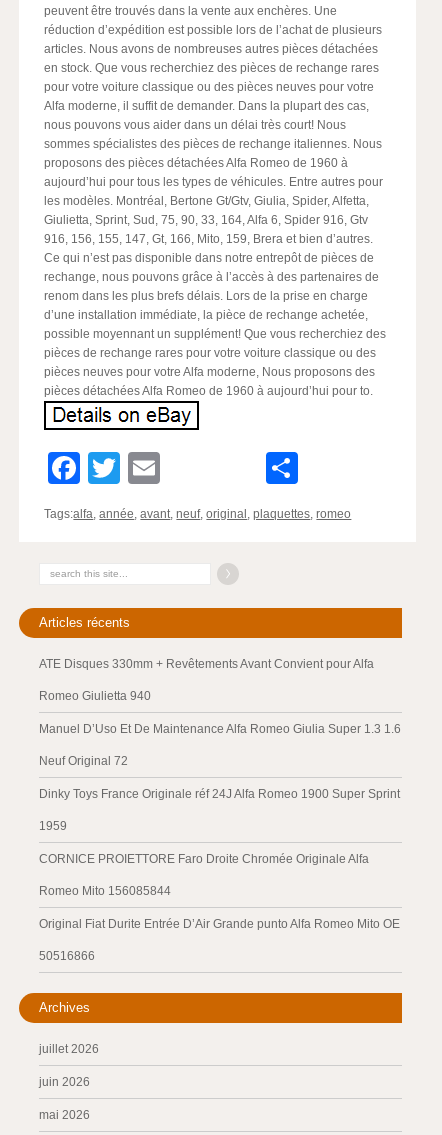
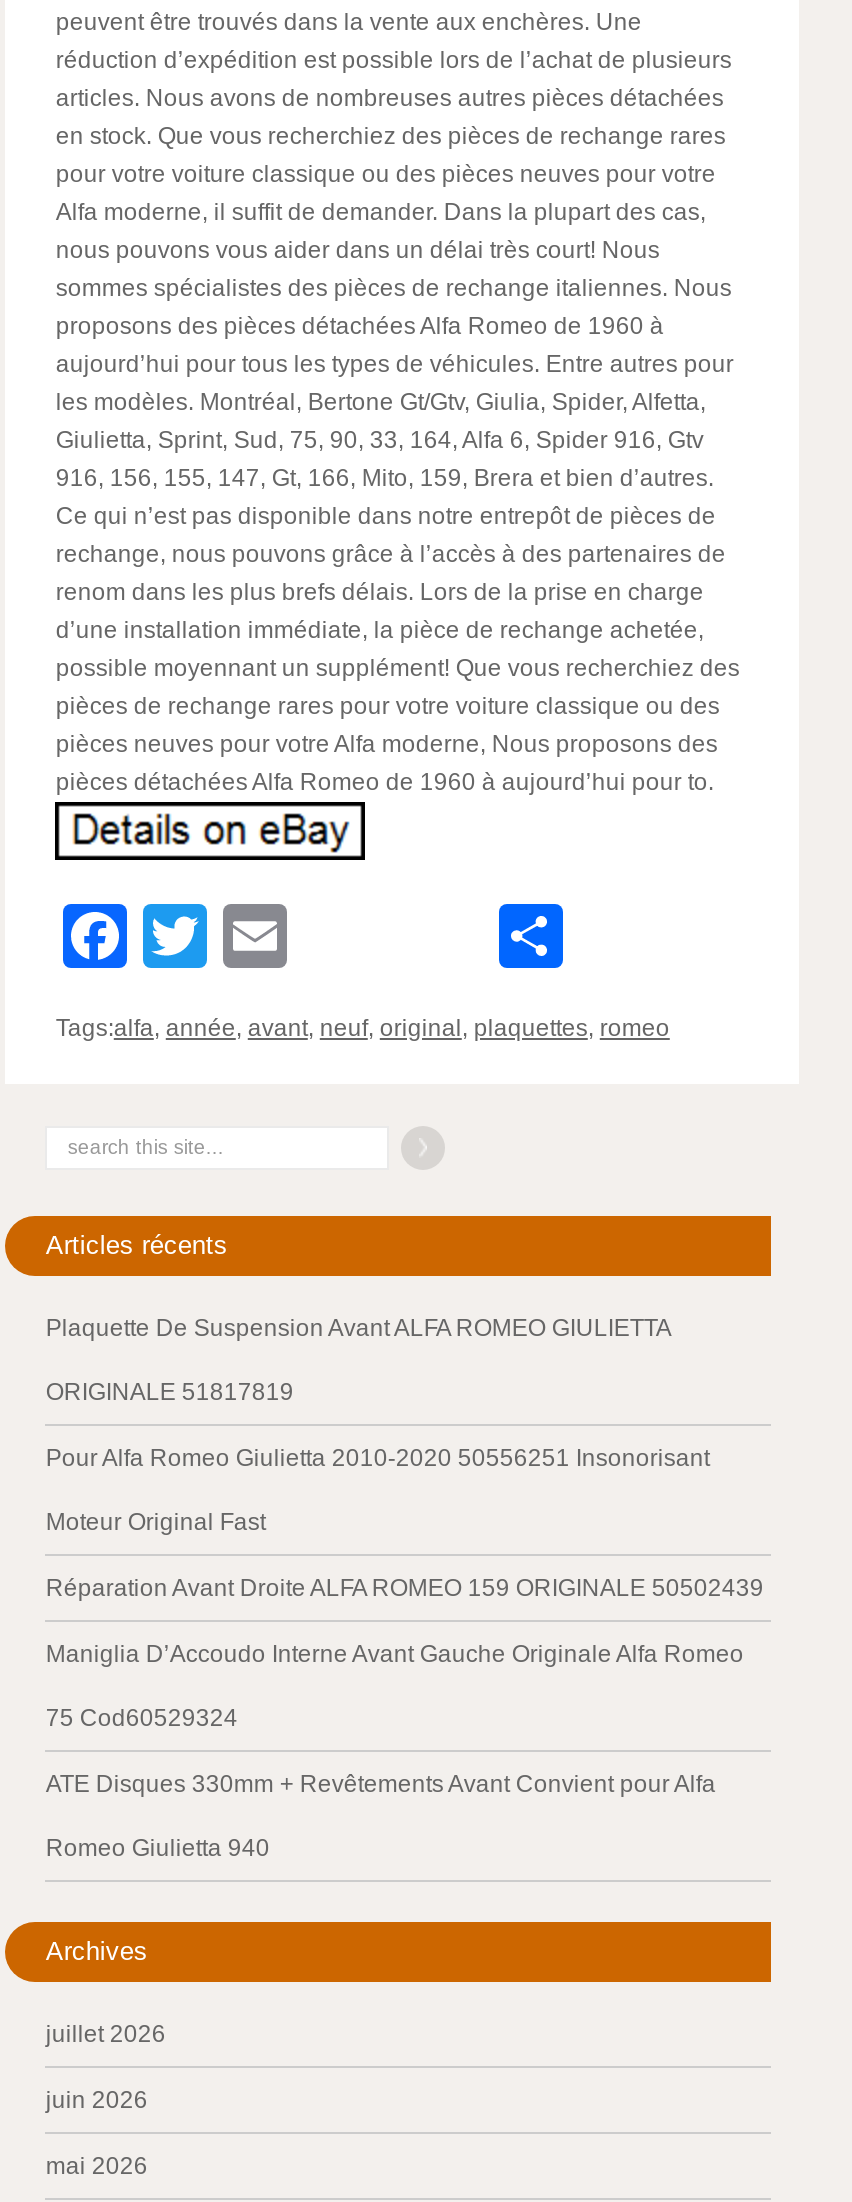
+ Plaquette De Suspension Avant ALFA ROMEO GIULIETTA
+ ORIGINALE 51817819
+ Pour Alfa Romeo Giulietta 2010-2020 50556251 Insonorisant
+ Moteur Original Fast
+ Réparation Avant Droite ALFA ROMEO 159 ORIGINALE 50502439
+ Maniglia D’Accoudo Interne Avant Gauche Originale Alfa Romeo
+ 75 Cod60529324

moved down: ATE Disques 330mm + Revêtements Avant Convient pour Alfa | Romeo Giulietta 940

- Manuel D’Uso Et De Maintenance Alfa Romeo Giulia Super 1.3 1.6
- Neuf Original 72
- Dinky Toys France Originale réf 24J Alfa Romeo 1900 Super Sprint
- 1959
- CORNICE PROIETTORE Faro Droite Chromée Originale Alfa
- Romeo Mito 156085844
- Original Fiat Durite Entrée D’Air Grande punto Alfa Romeo Mito OE
- 50516866
